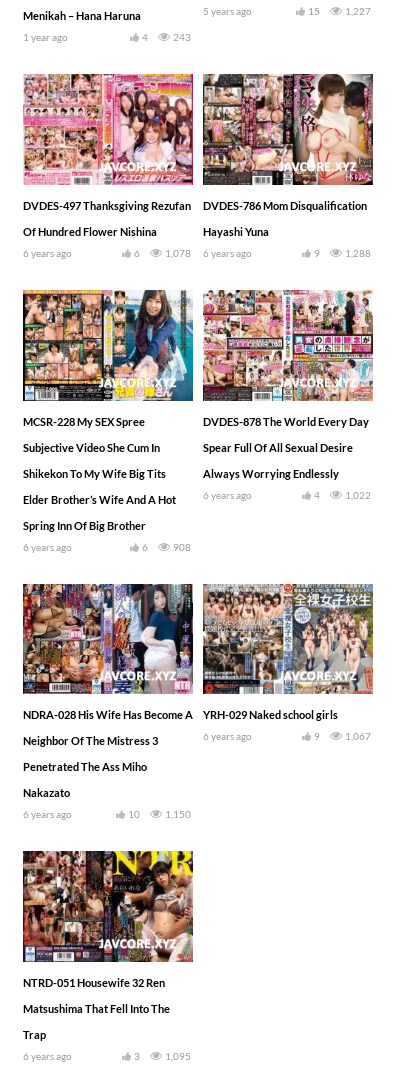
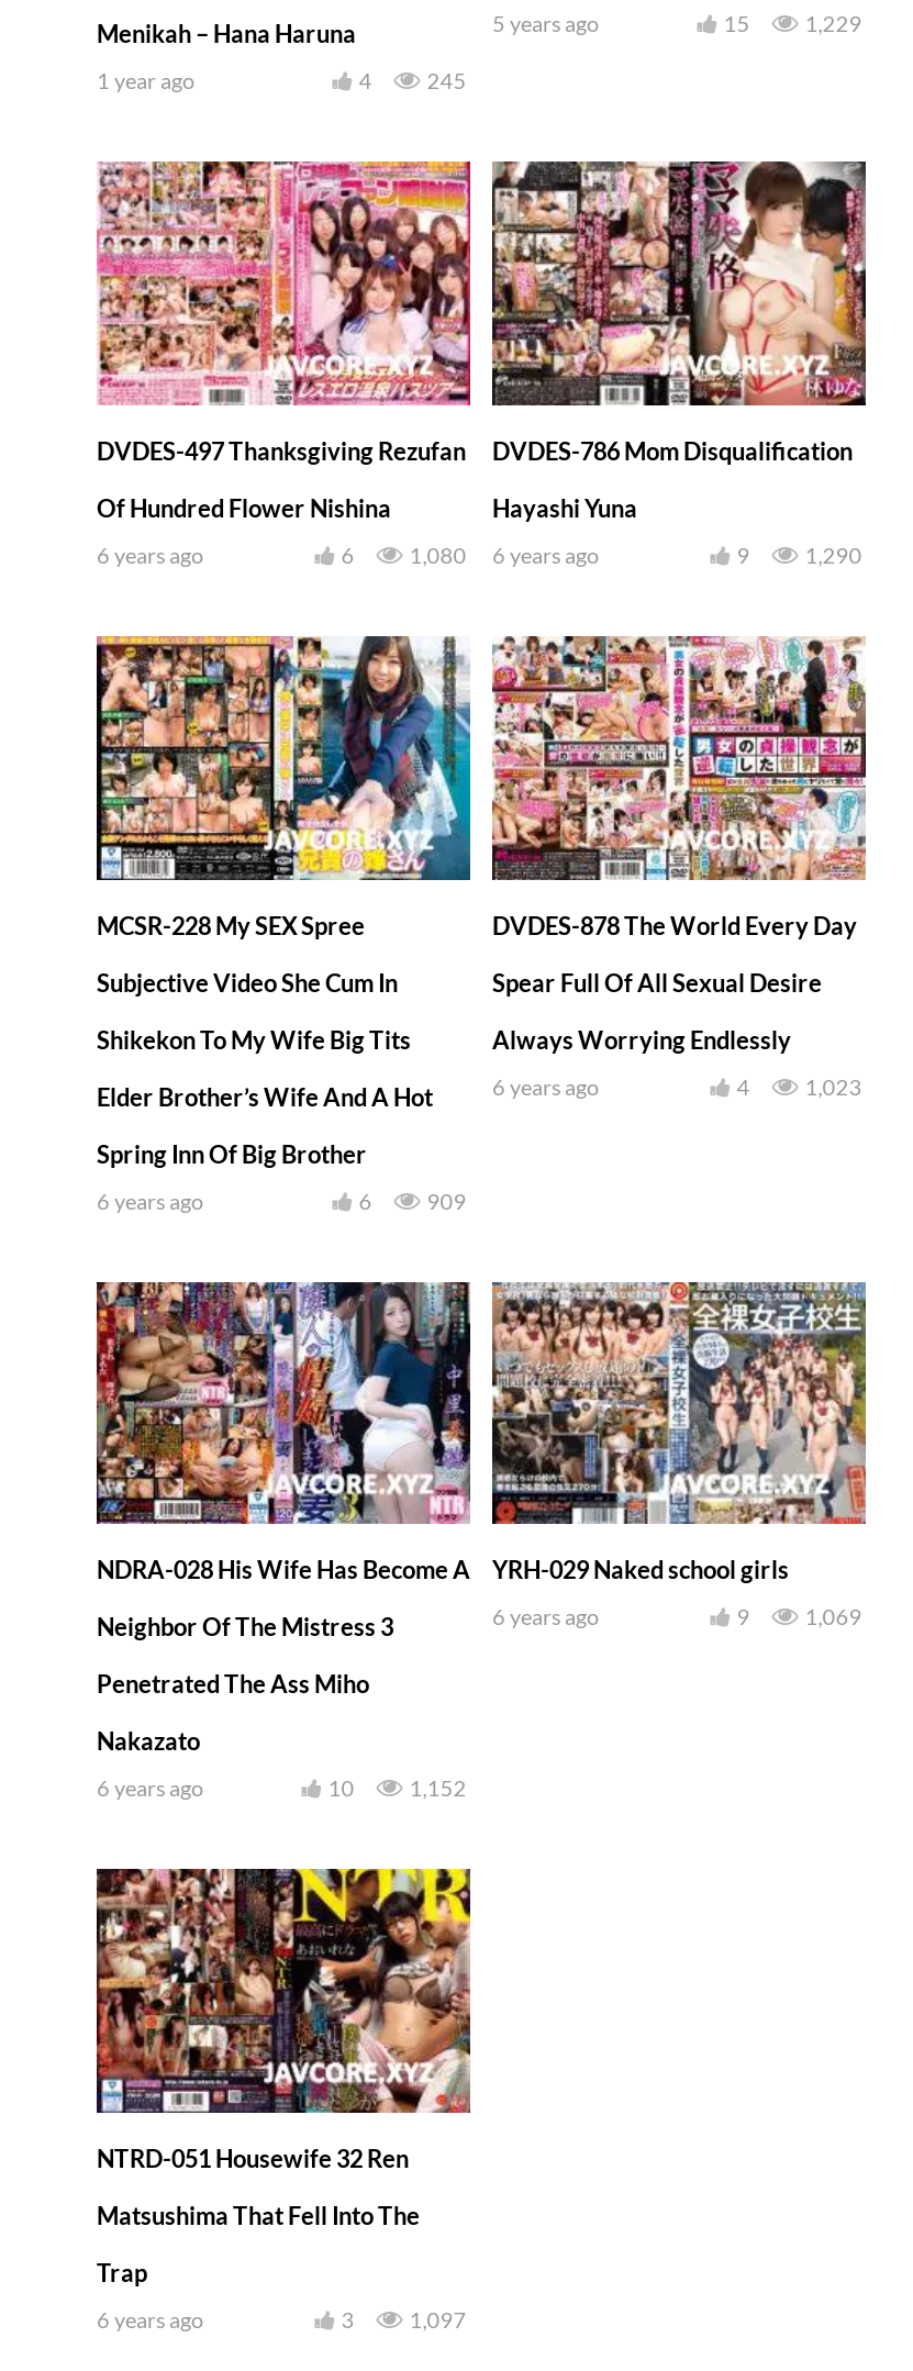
- 1,227
+ 1,229

- 243
+ 245

- 1,078 6 years ago
+ 1,080 6 years ago

- 1,288
+ 1,290

- 1,022
+ 1,023

- 908
+ 909

- 1,067
+ 1,069

- 1,150
+ 1,152

- 1,095
+ 1,097
